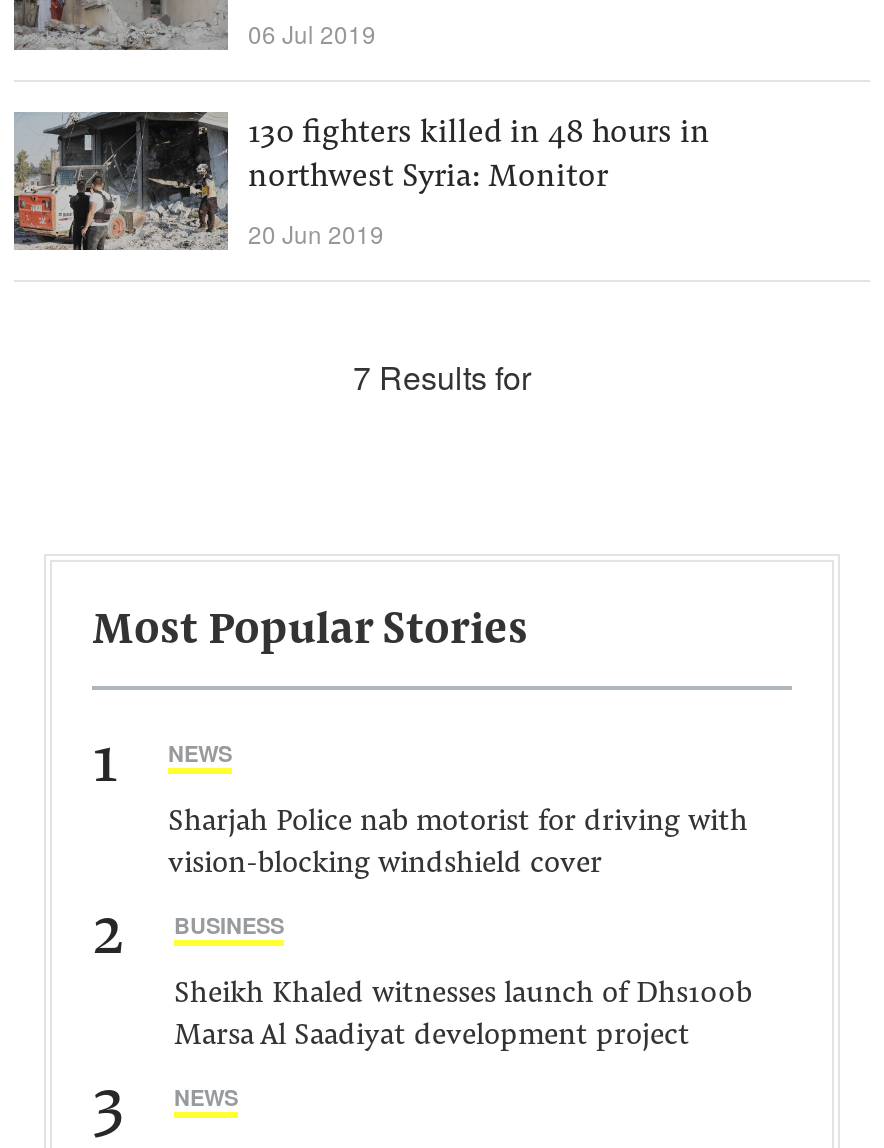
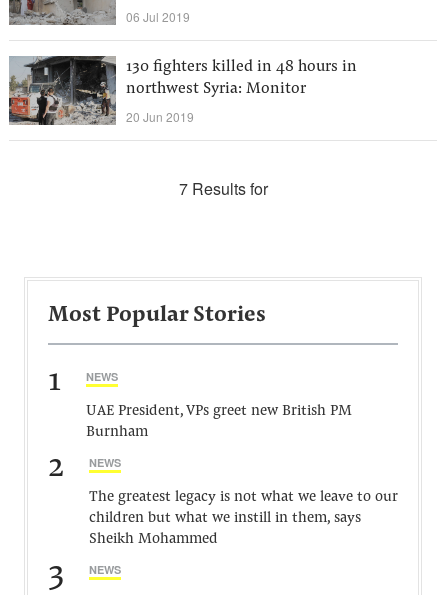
- Sharjah Police nab motorist for driving with
- vision-blocking windshield cover
+ UAE President, VPs greet new British PM
+ Burnham

- BUSINESS
+ NEWS

- Sheikh Khaled witnesses launch of Dhs100b
- Marsa Al Saadiyat development project
+ The greatest legacy is not what we leave to our
+ children but what we instill in them, says
+ Sheikh Mohammed
